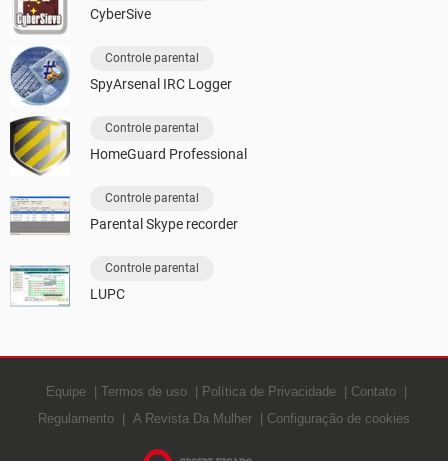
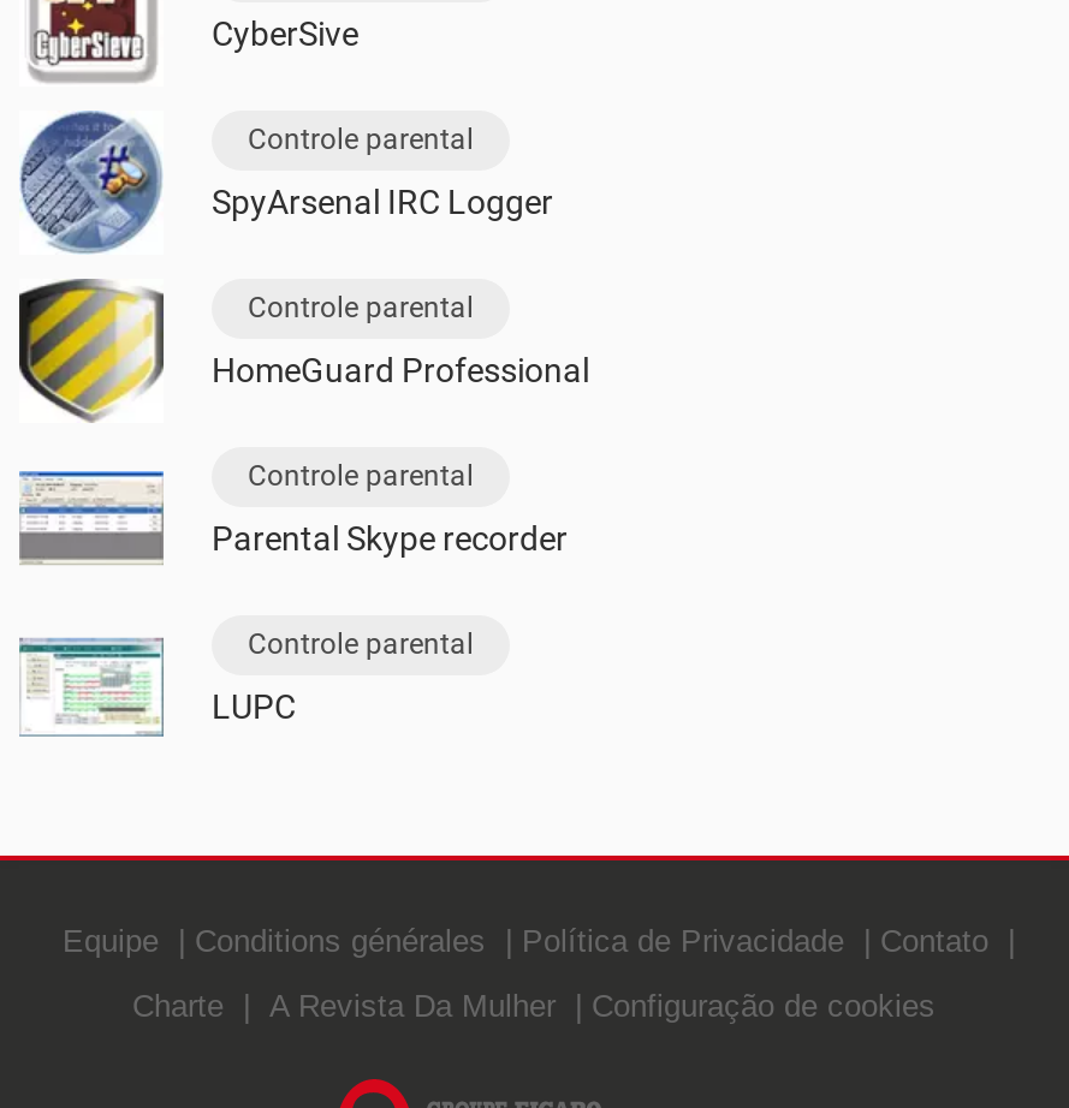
- Termos de uso
+ Conditions générales

- Regulamento
+ Charte
